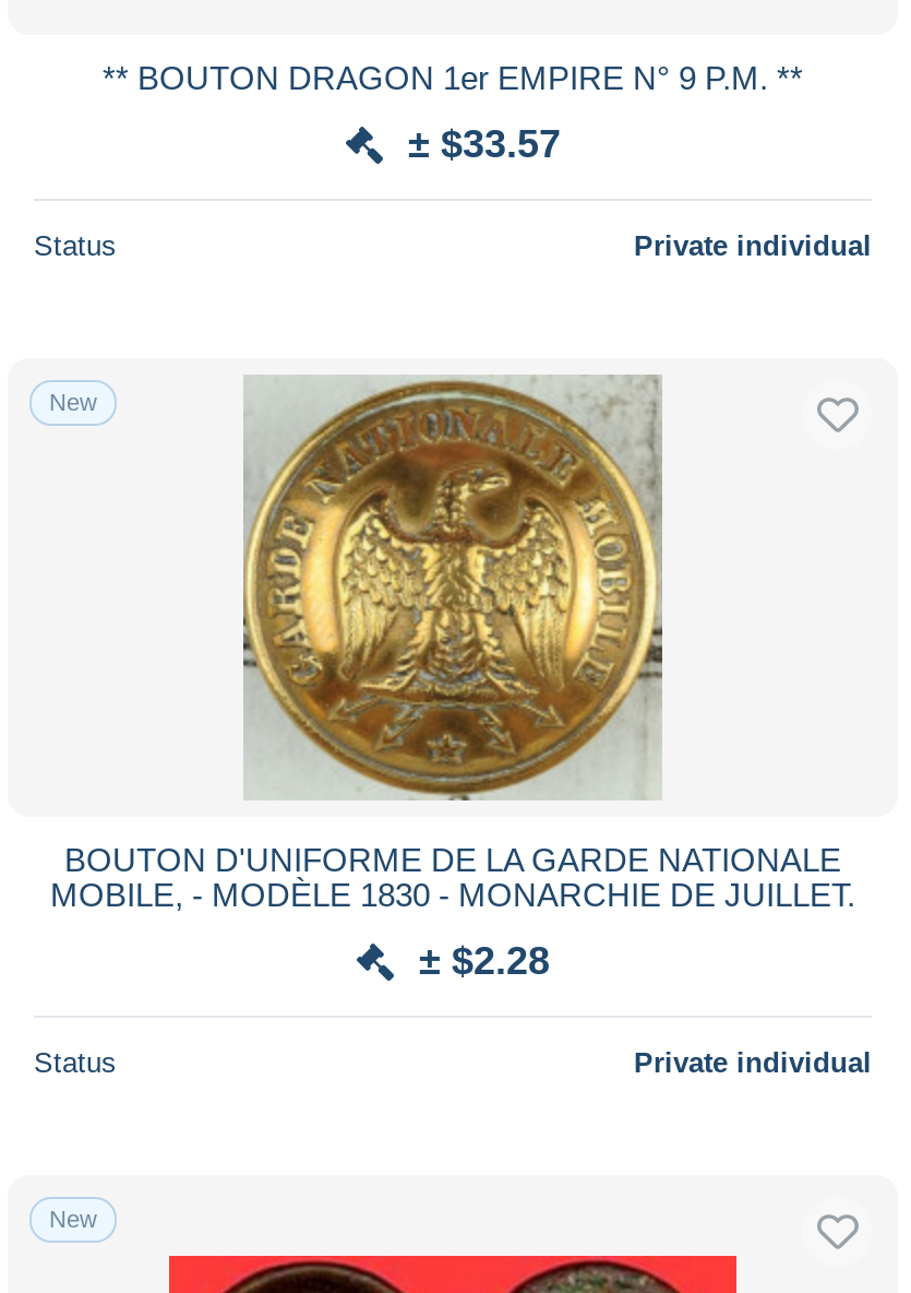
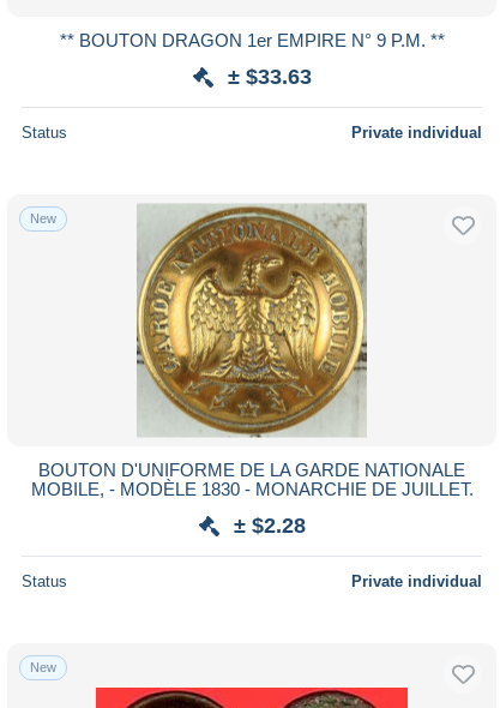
- ± $33.57
+ ± $33.63
